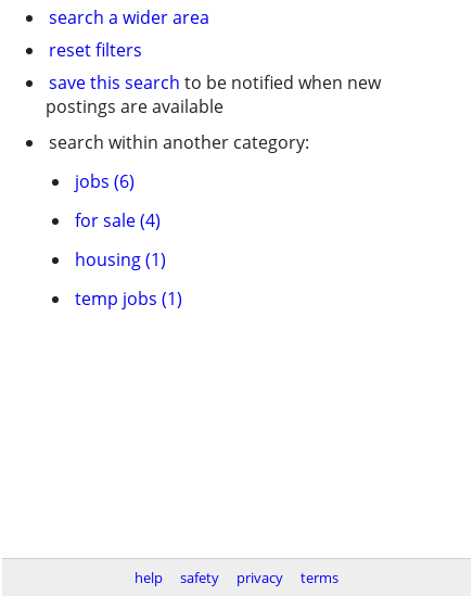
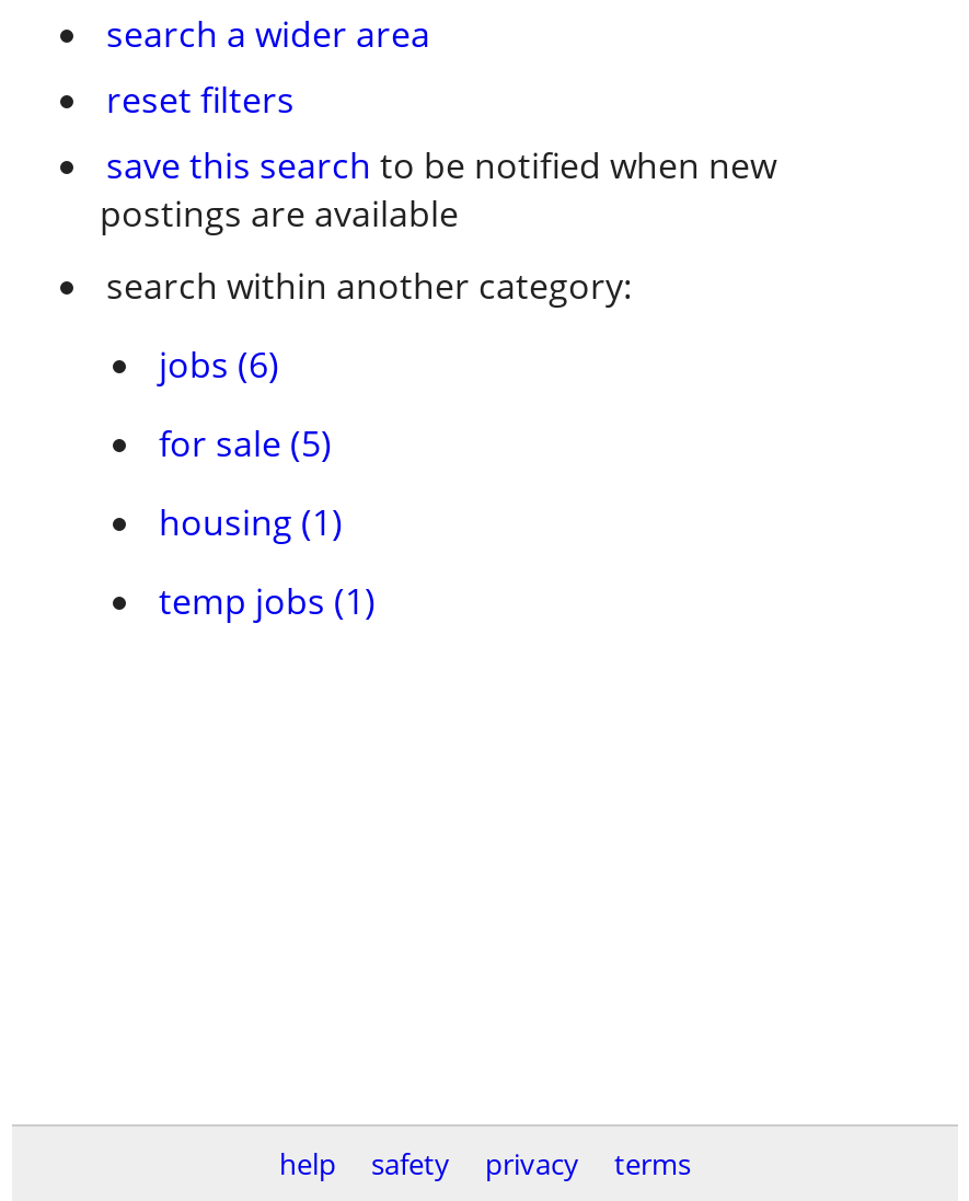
- for sale (4)
+ for sale (5)
